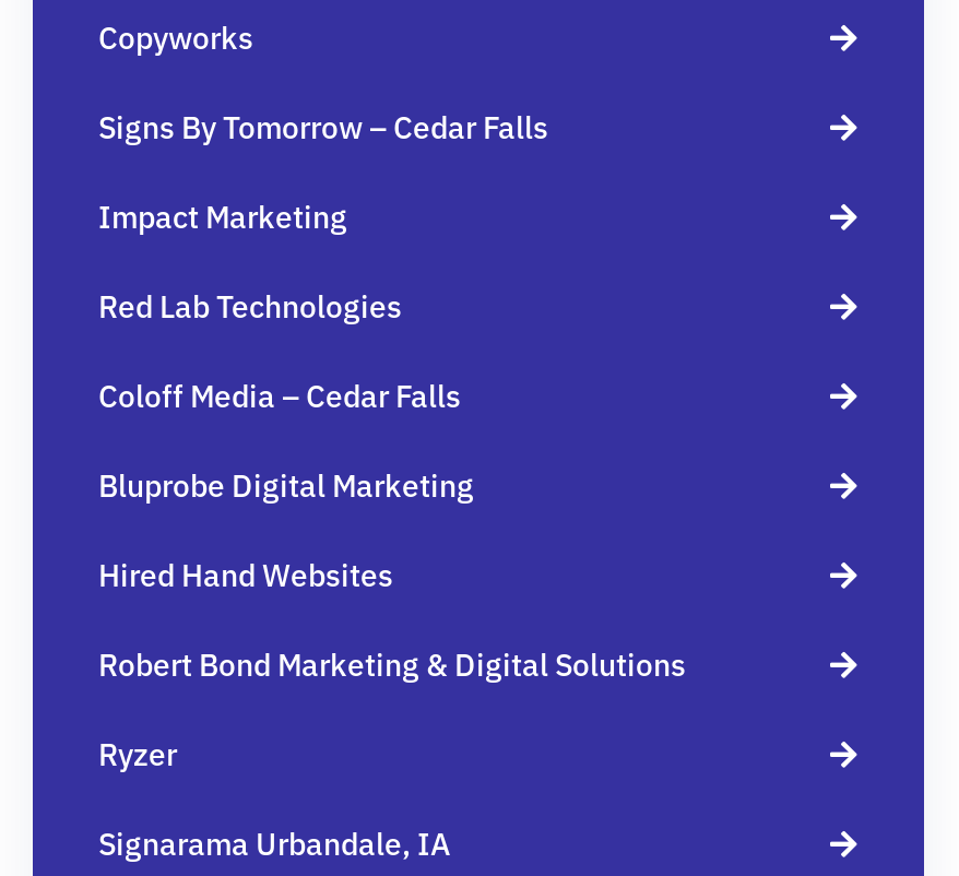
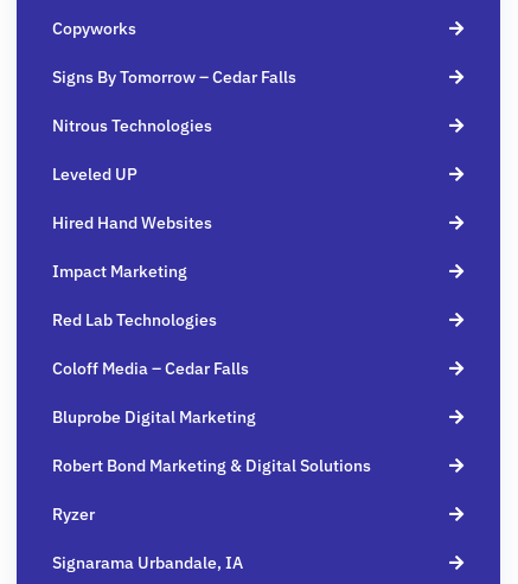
+ Nitrous Technologies
+ Leveled UP

moved down: Impact Marketing | Red Lab Technologies | Coloff Media – Cedar Falls | Bluprobe Digital Marketing

moved up: Hired Hand Websites
